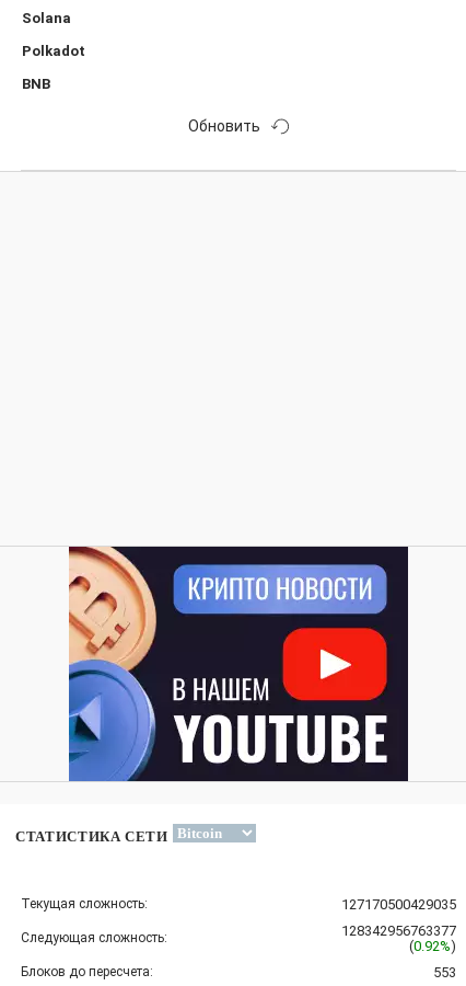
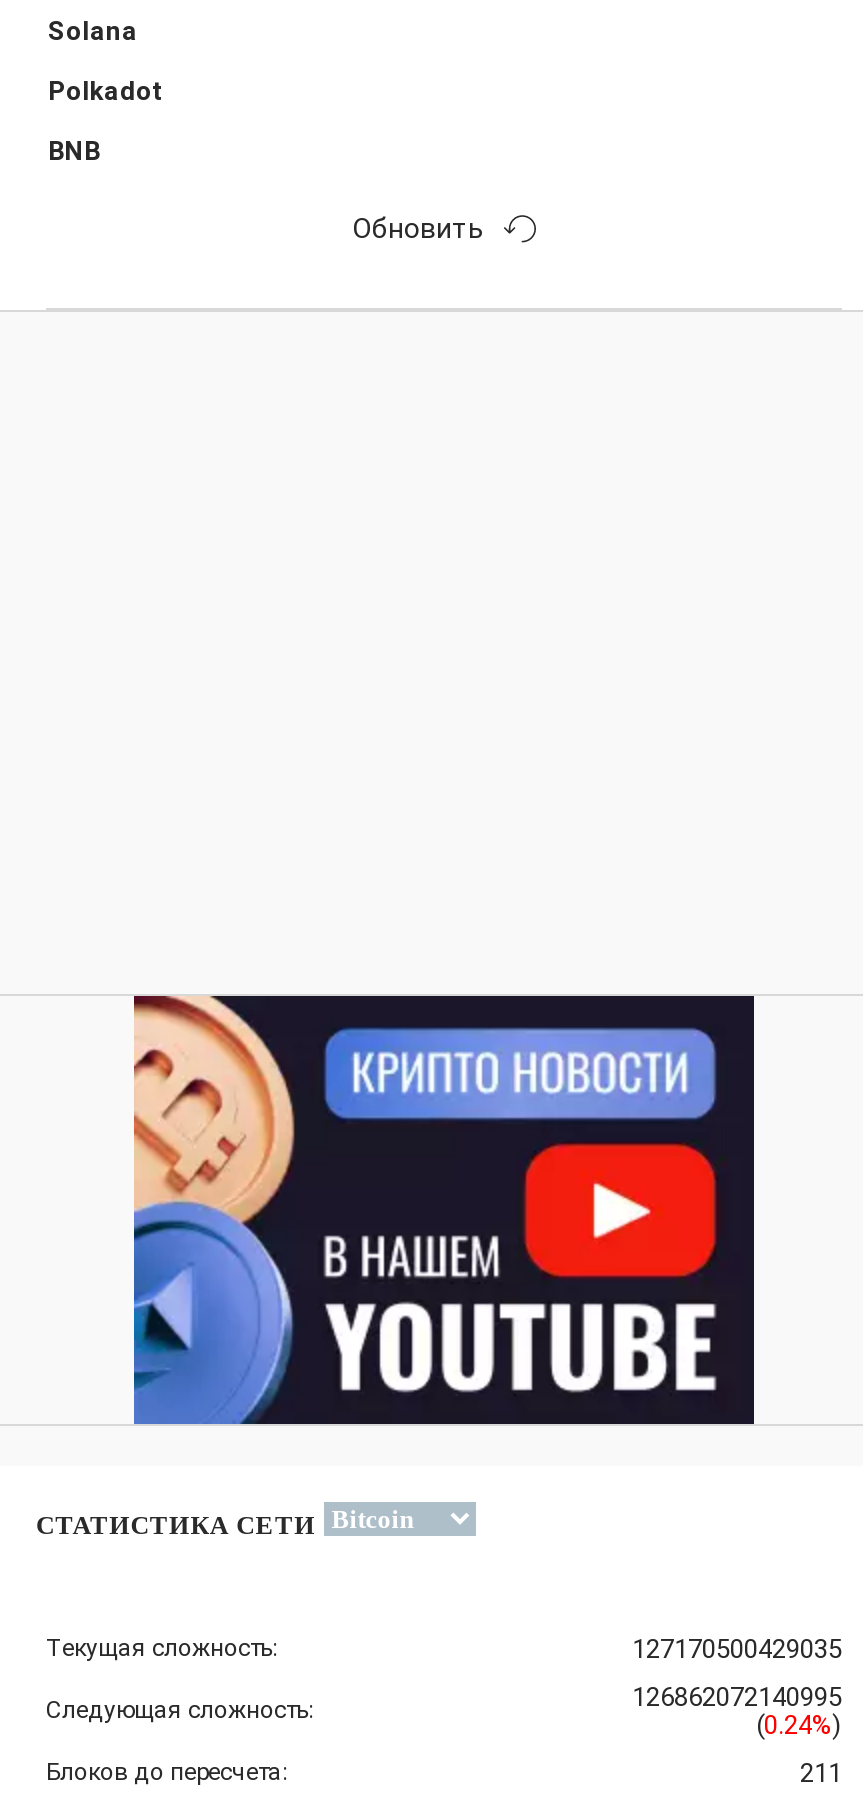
- 128342956763377
+ 126862072140995

- (0.92%)
+ (0.24%)

- 553
+ 211
